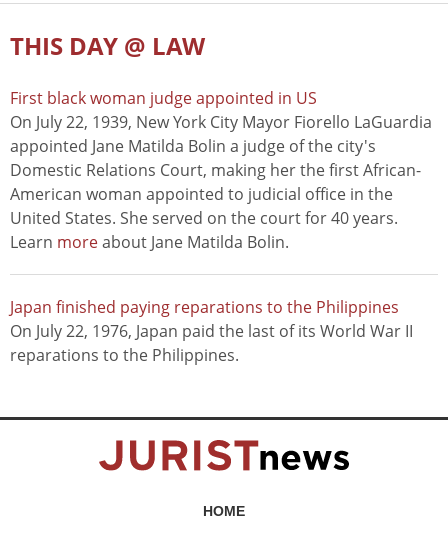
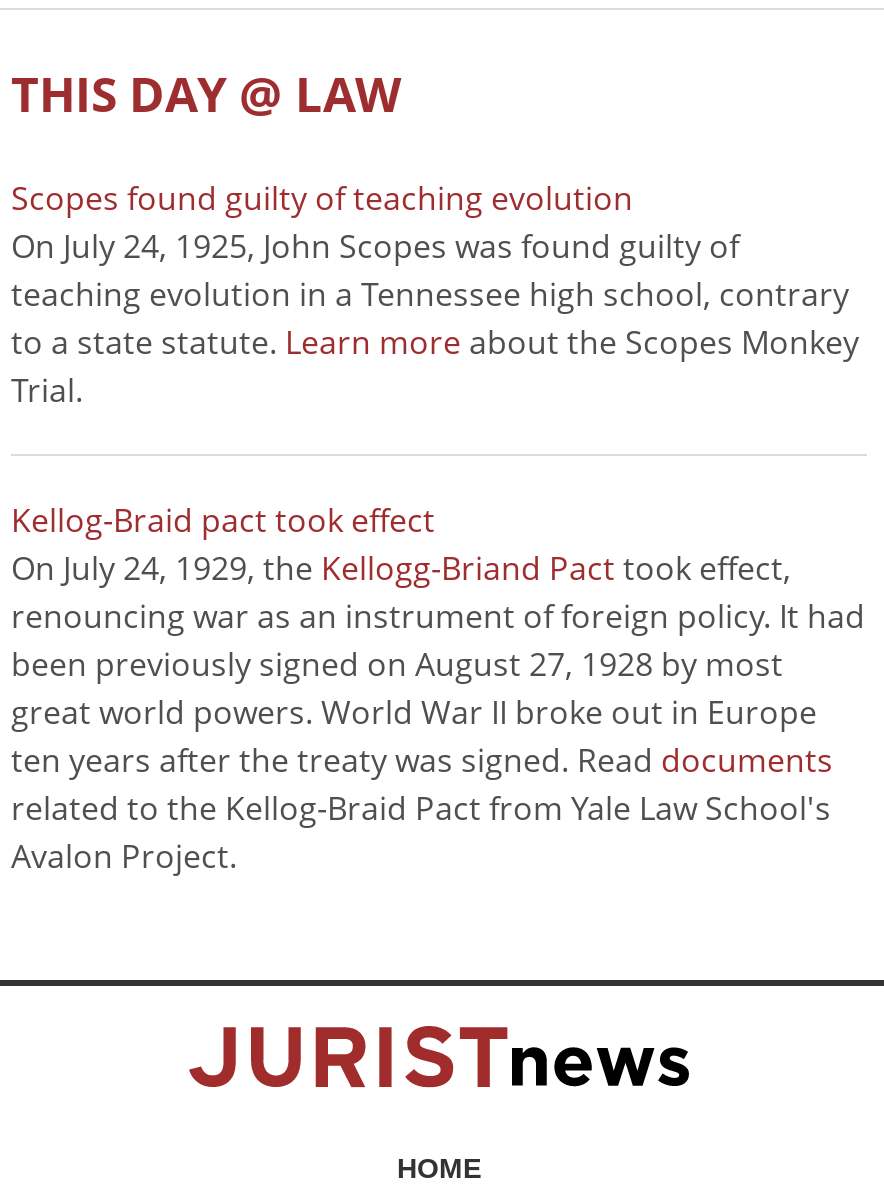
- First black woman judge appointed in US
- On July 22, 1939, New York City Mayor Fiorello LaGuardia
- appointed Jane Matilda Bolin a judge of the city's
- Domestic Relations Court, making her the first African-
- American woman appointed to judicial office in the
- United States. She served on the court for 40 years.
- Learn more about Jane Matilda Bolin.
+ Scopes found guilty of teaching evolution
+ On July 24, 1925, John Scopes was found guilty of
+ teaching evolution in a Tennessee high school, contrary
+ to a state statute. Learn more about the Scopes Monkey
+ Trial.

- Japan finished paying reparations to the Philippines
- On July 22, 1976, Japan paid the last of its World War II
- reparations to the Philippines.
+ Kellog-Braid pact took effect
+ On July 24, 1929, the Kellogg-Briand Pact took effect,
+ renouncing war as an instrument of foreign policy. It had
+ been previously signed on August 27, 1928 by most
+ great world powers. World War II broke out in Europe
+ ten years after the treaty was signed. Read documents
+ related to the Kellog-Braid Pact from Yale Law School's
+ Avalon Project.
